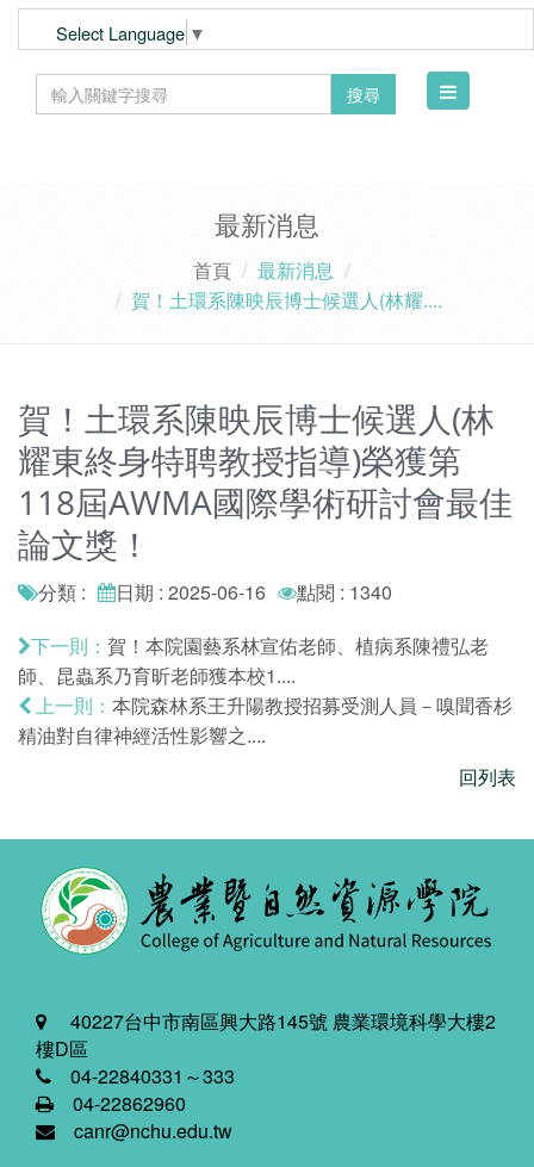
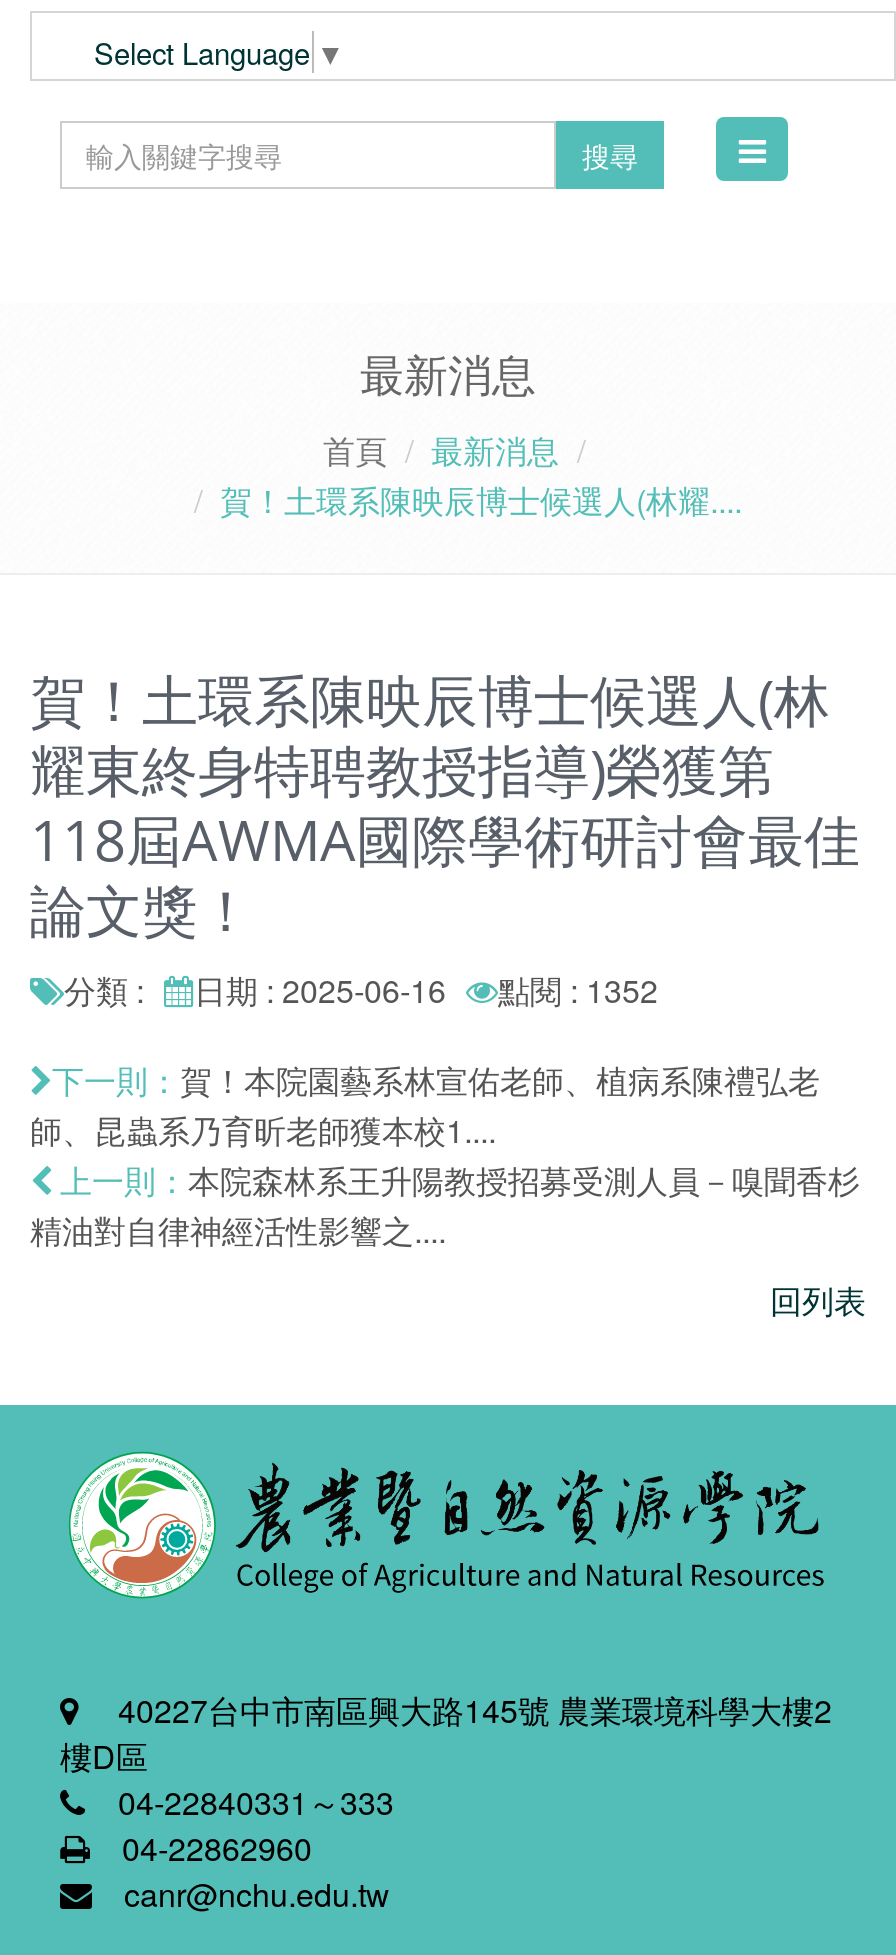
- 分類 : 日期 : 2025-06-16 點閱 : 1340
+ 分類 : 日期 : 2025-06-16 點閱 : 1352
